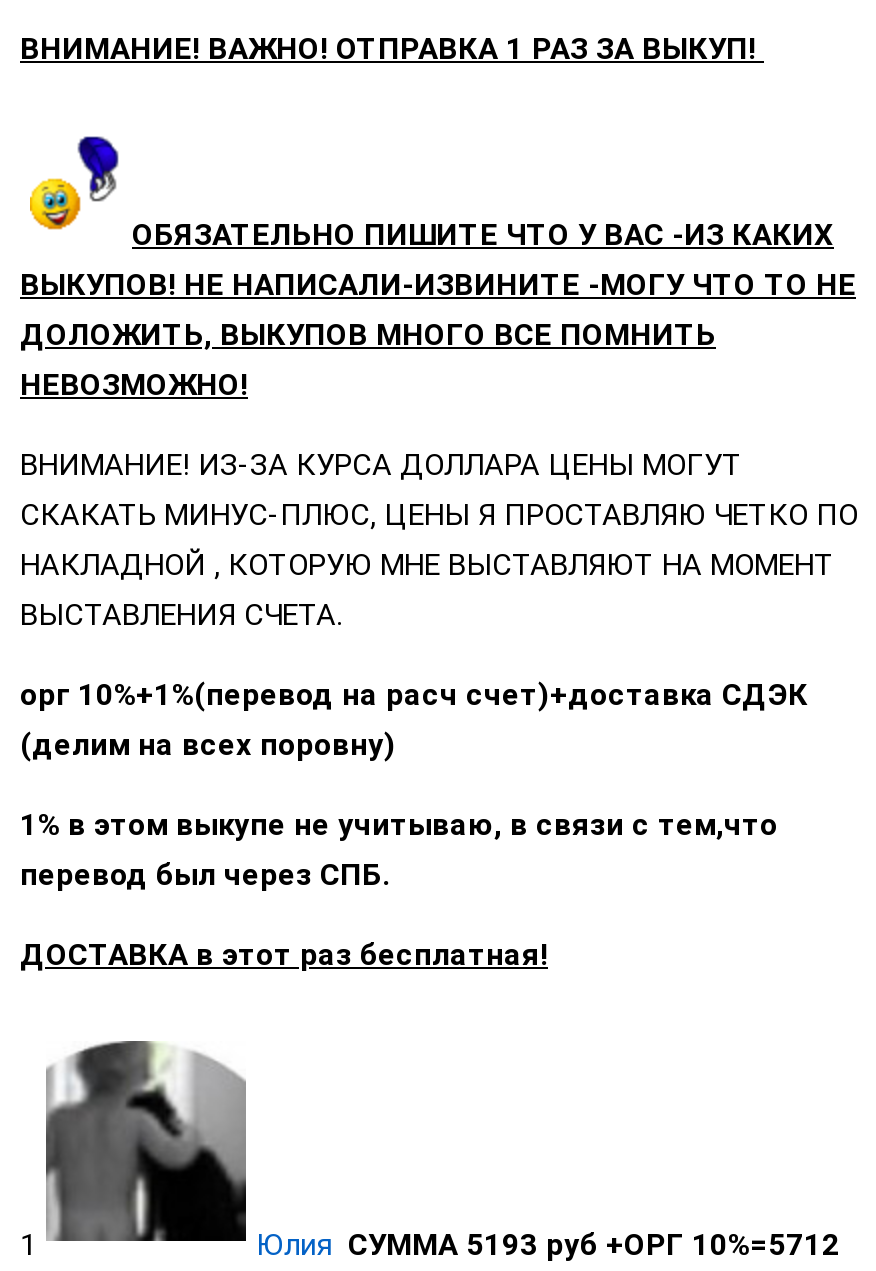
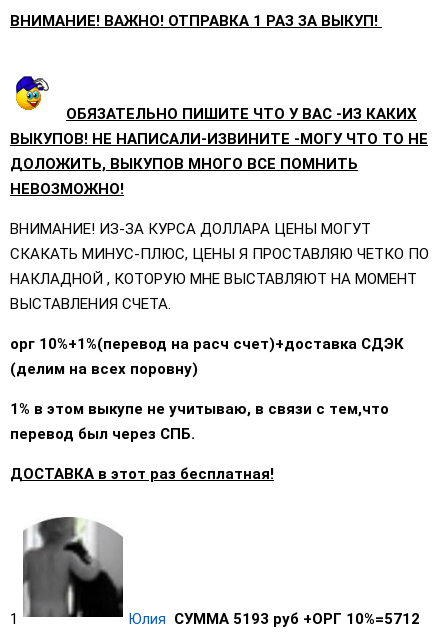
- [image]
+ [image]
